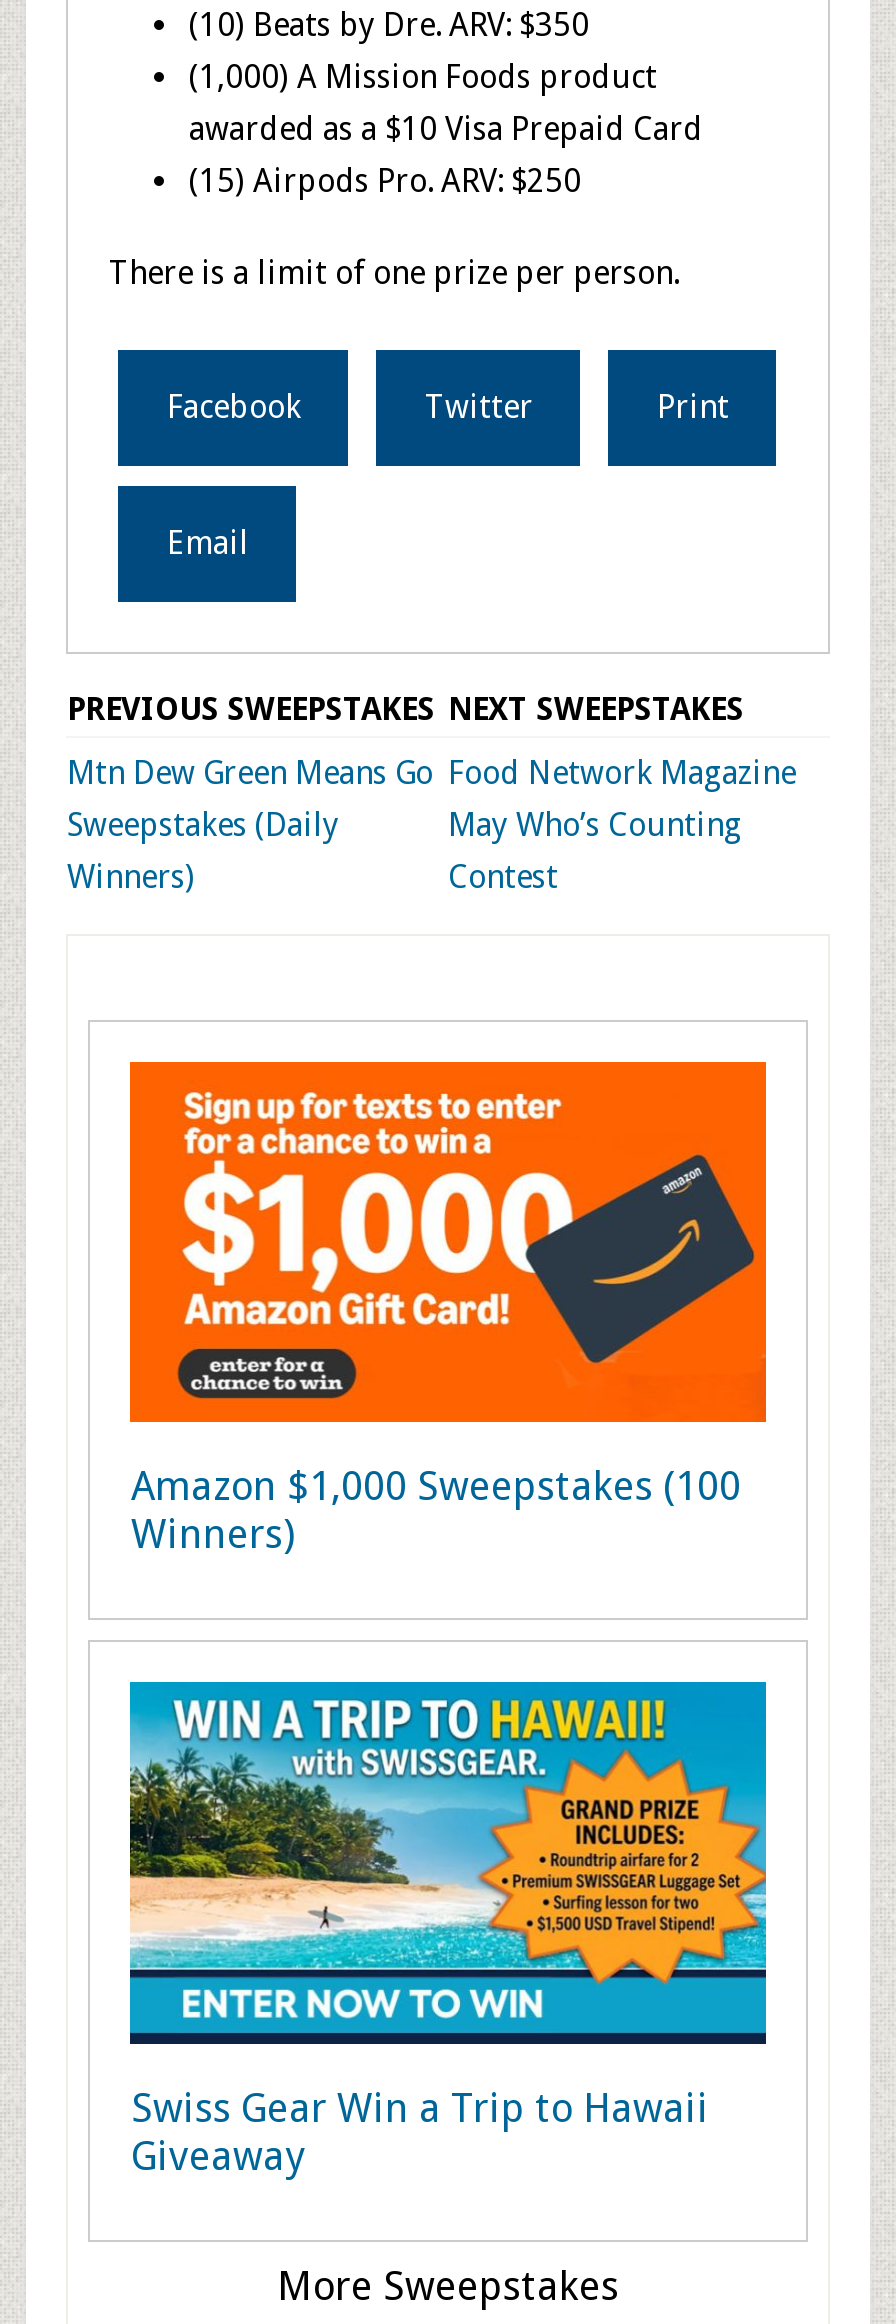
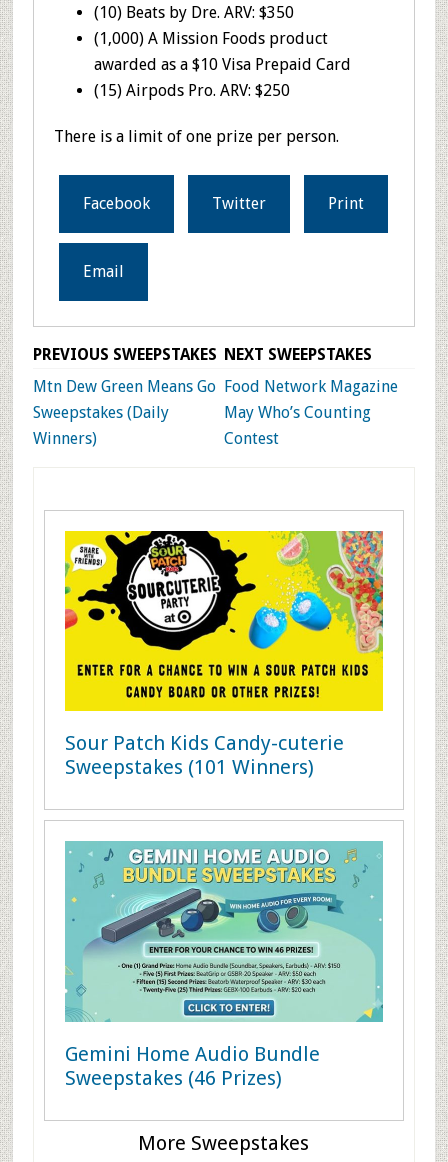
- [image]
- Amazon $1,000 Sweepstakes (100
- Winners)
+ [image]
+ Sour Patch Kids Candy-cuterie
+ Sweepstakes (101 Winners)

- [image]
- Swiss Gear Win a Trip to Hawaii
- Giveaway
+ [image]
+ Gemini Home Audio Bundle
+ Sweepstakes (46 Prizes)
